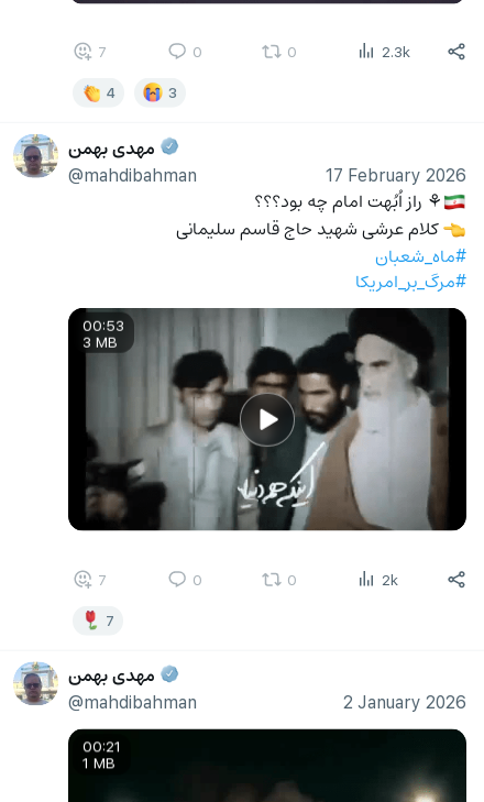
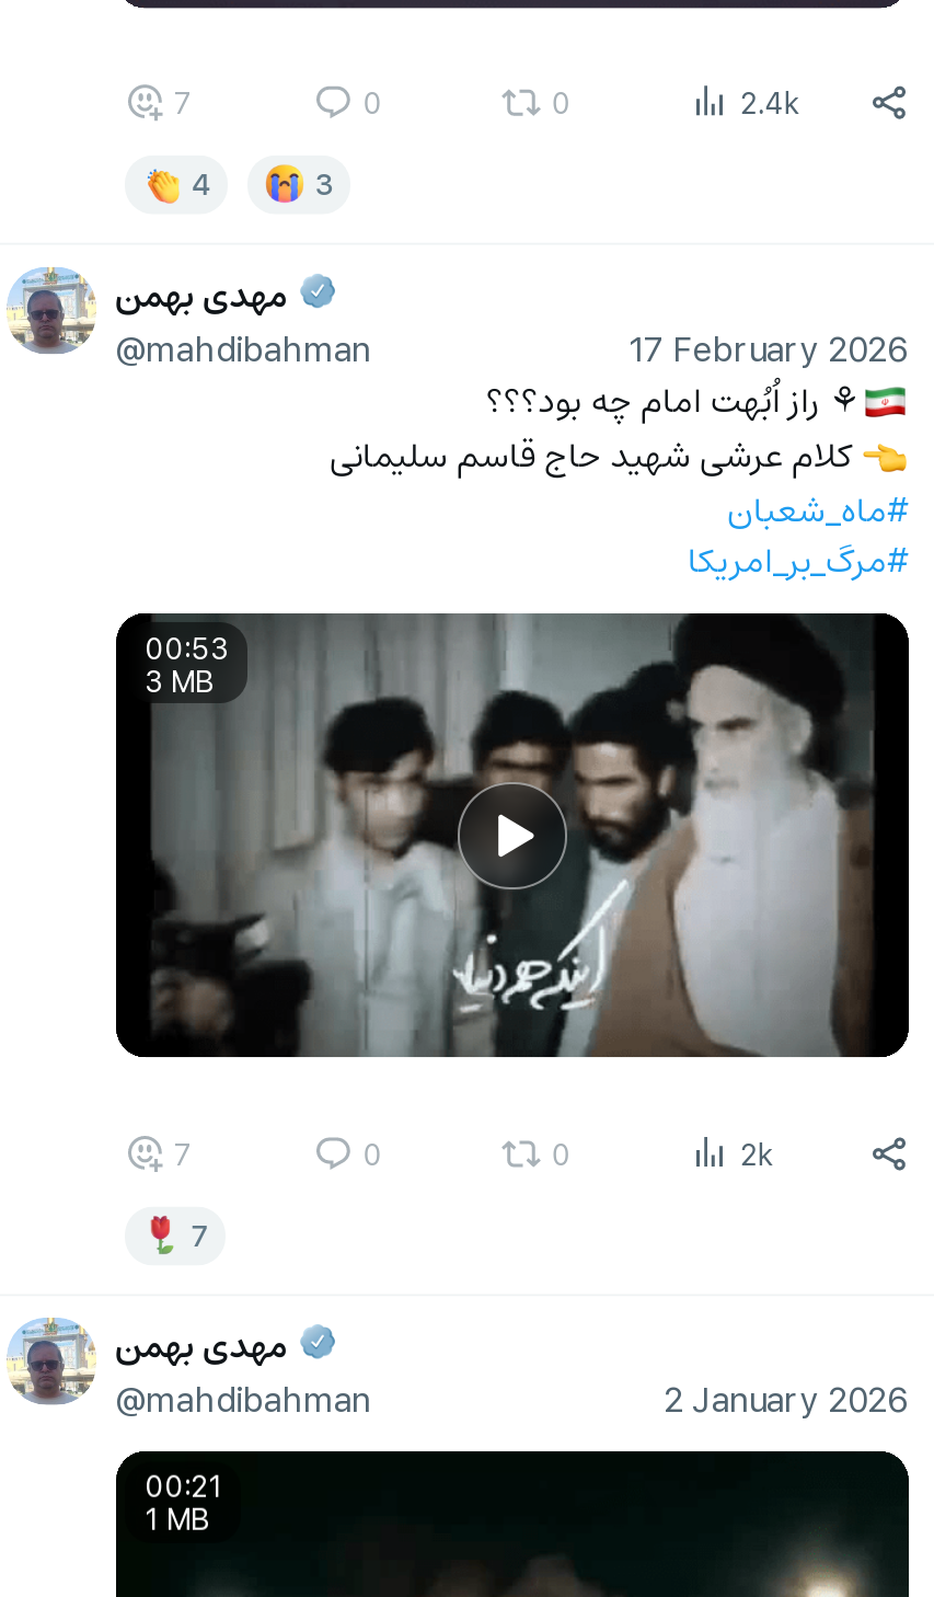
- 2.3k
+ 2.4k
